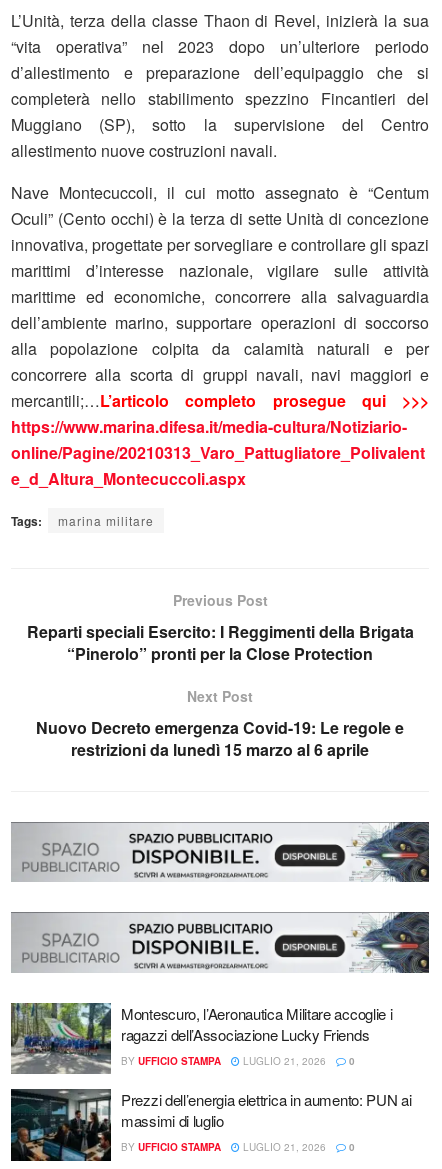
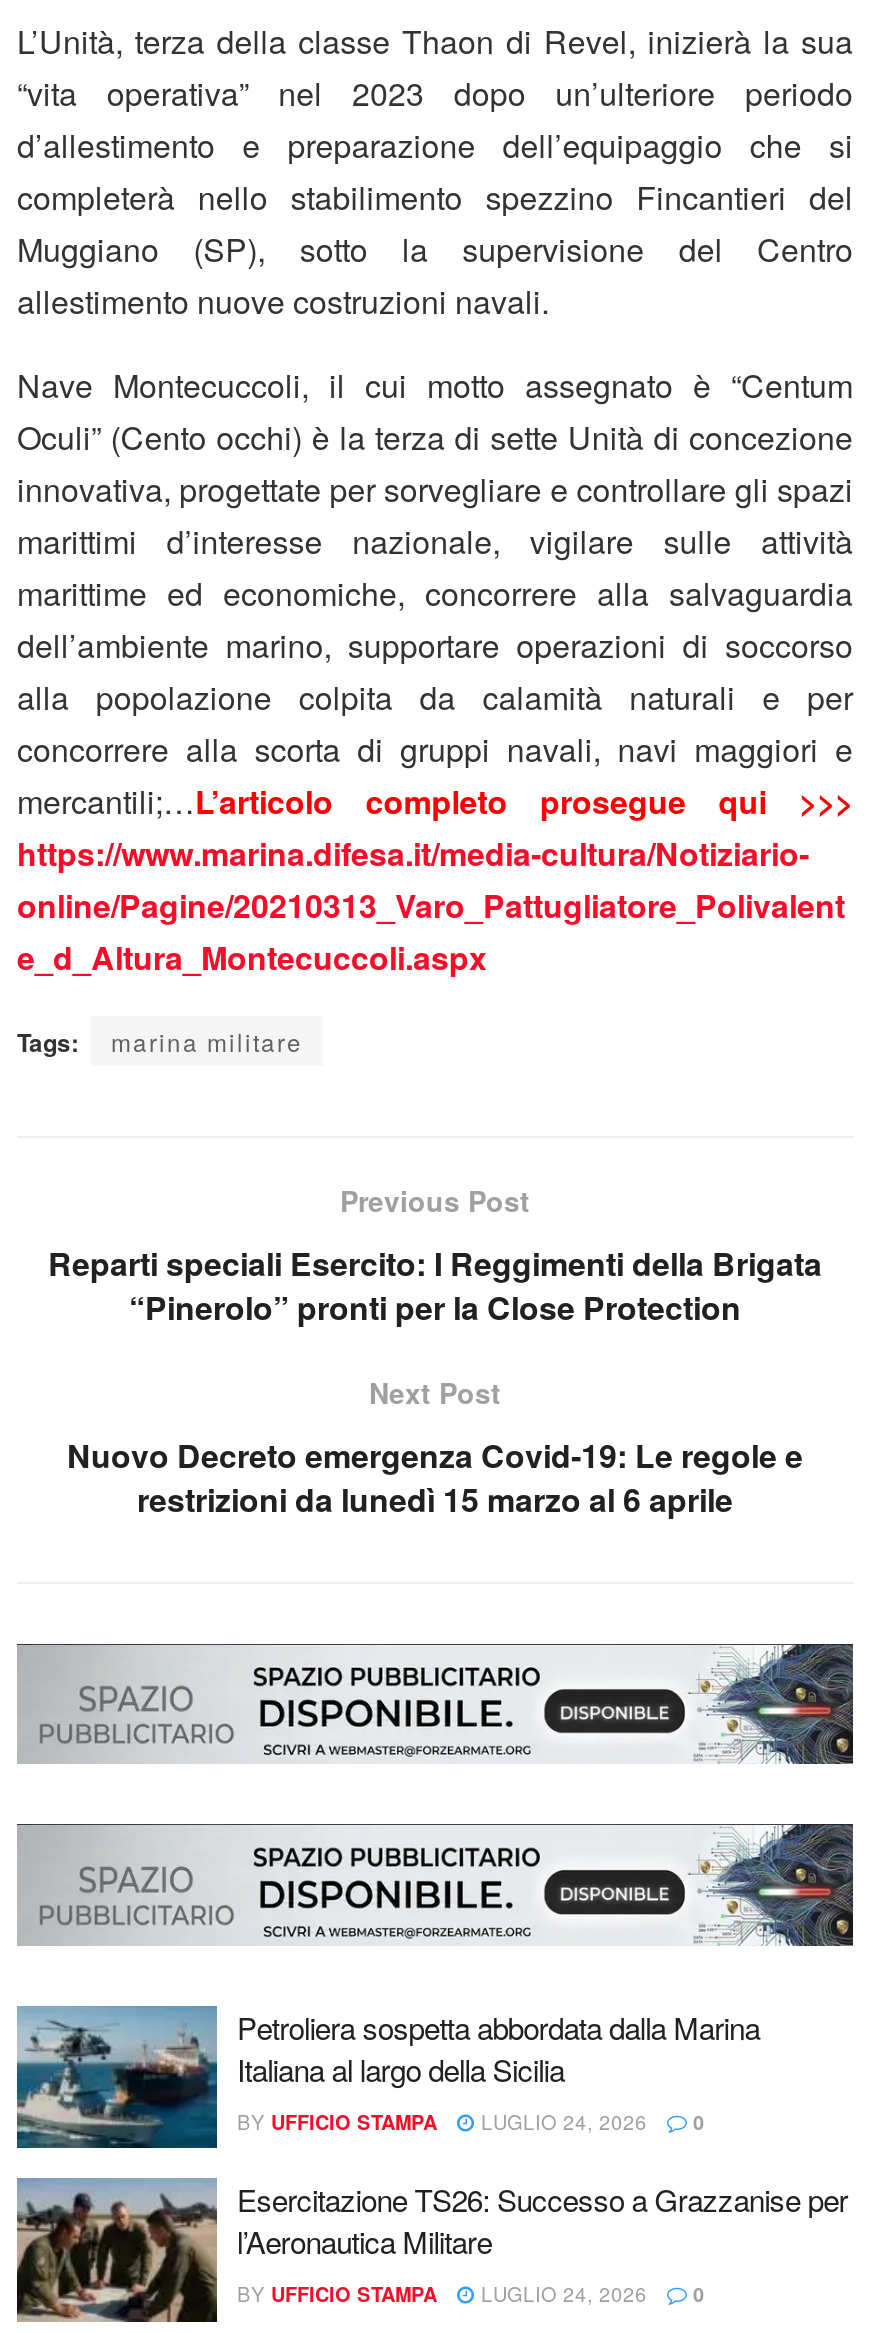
- [image]
- Montescuro, l’Aeronautica Militare accoglie i
- ragazzi dell’Associazione Lucky Friends
+ [image]
+ Petroliera sospetta abbordata dalla Marina
+ Italiana al largo della Sicilia

- BY UFFICIO STAMPA LUGLIO 21, 2026 0
+ BY UFFICIO STAMPA LUGLIO 24, 2026 0

- [image]
- Prezzi dell’energia elettrica in aumento: PUN ai
- massimi di luglio
+ [image]
+ Esercitazione TS26: Successo a Grazzanise per
+ l’Aeronautica Militare

- BY UFFICIO STAMPA LUGLIO 21, 2026 0
+ BY UFFICIO STAMPA LUGLIO 24, 2026 0
